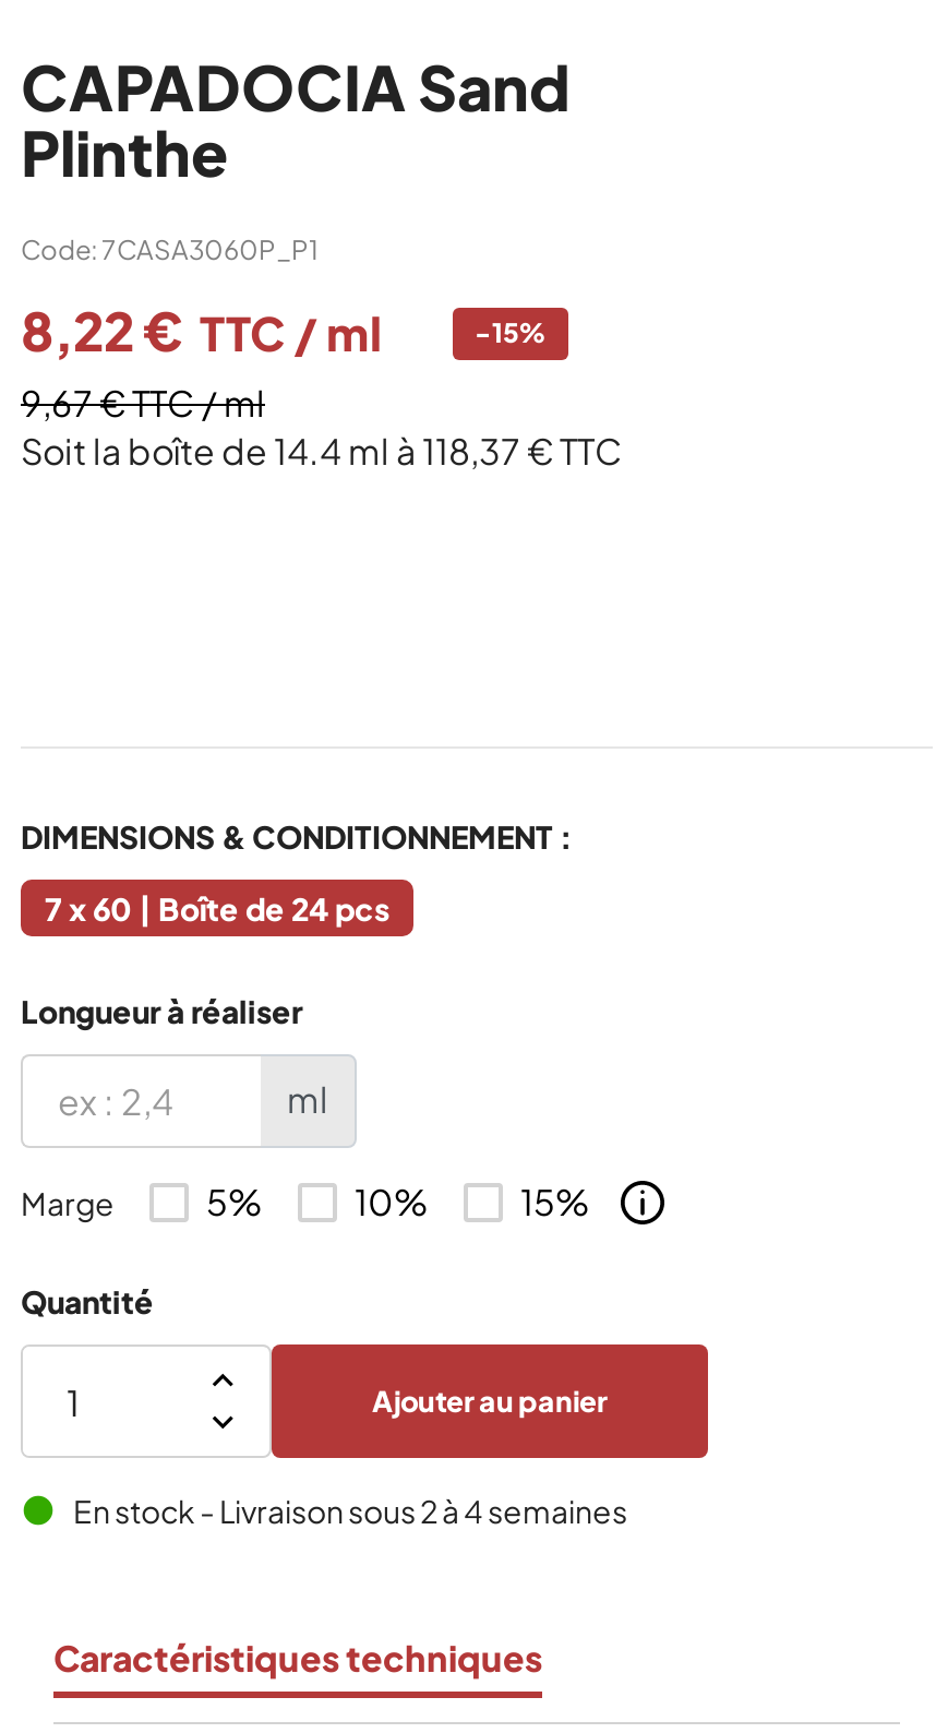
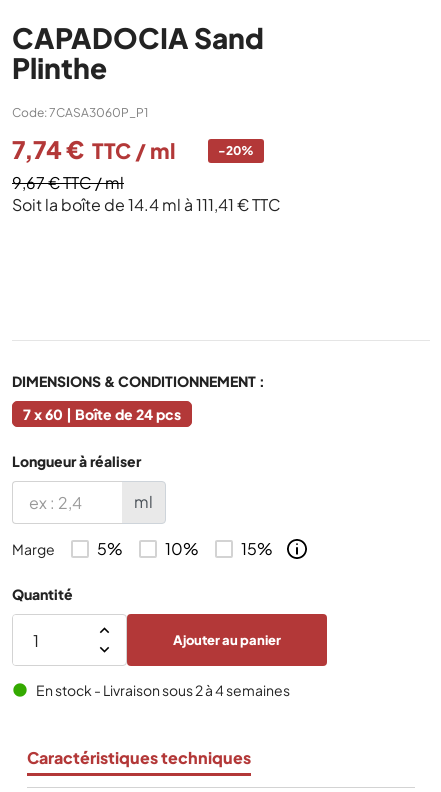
- 8,22 € TTC / ml
+ 7,74 € TTC / ml

- -15%
+ -20%

- Soit la boîte de 14.4 ml à 118,37 € TTC
+ Soit la boîte de 14.4 ml à 111,41 € TTC
